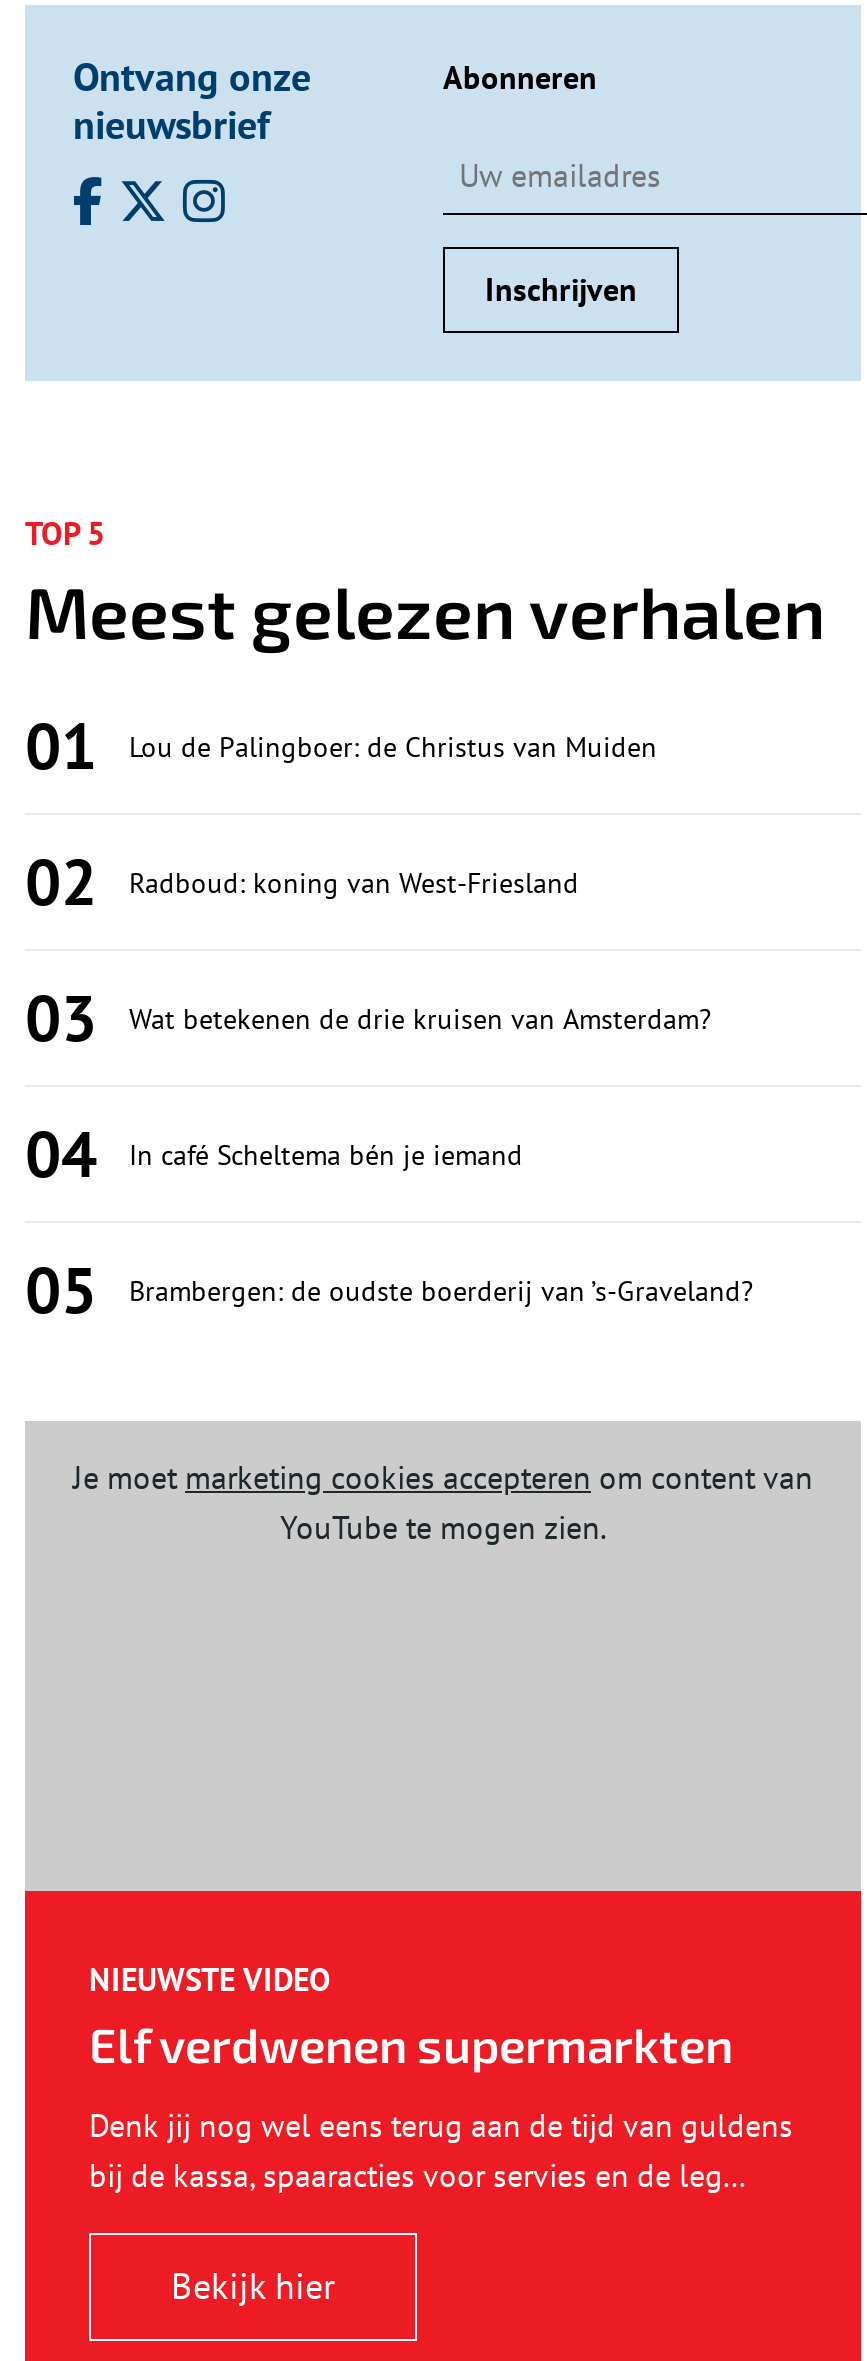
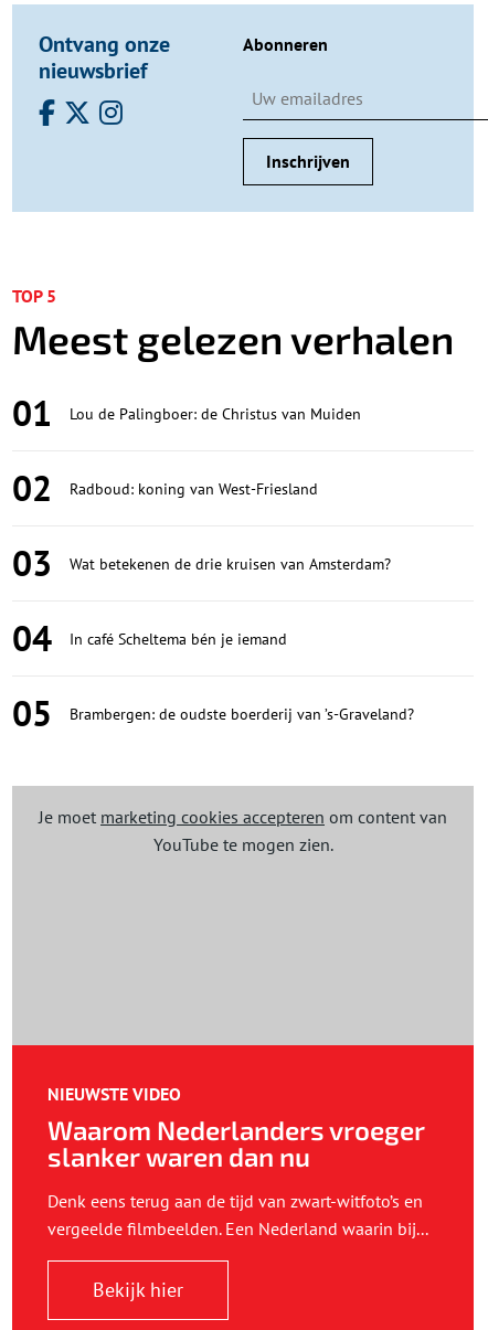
- Elf verdwenen supermarkten
+ Waarom Nederlanders vroeger
+ slanker waren dan nu

- Denk jij nog wel eens terug aan de tijd van guldens
- bij de kassa, spaaracties voor servies en de leg...
+ Denk eens terug aan de tijd van zwart-witfoto’s en
+ vergeelde filmbeelden. Een Nederland waarin bij...
